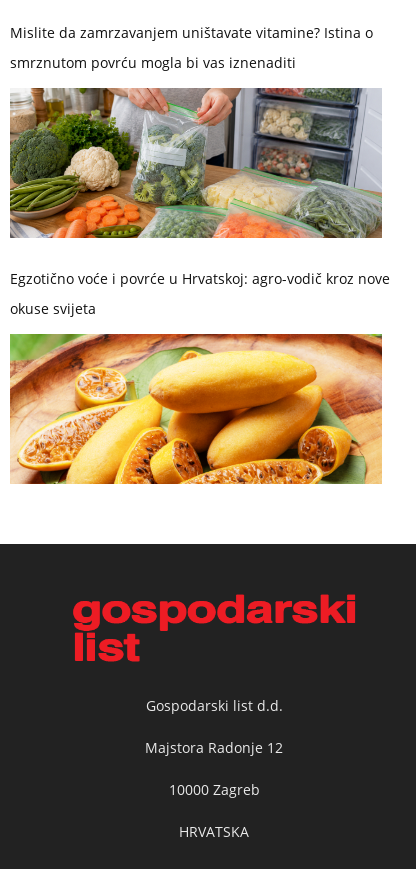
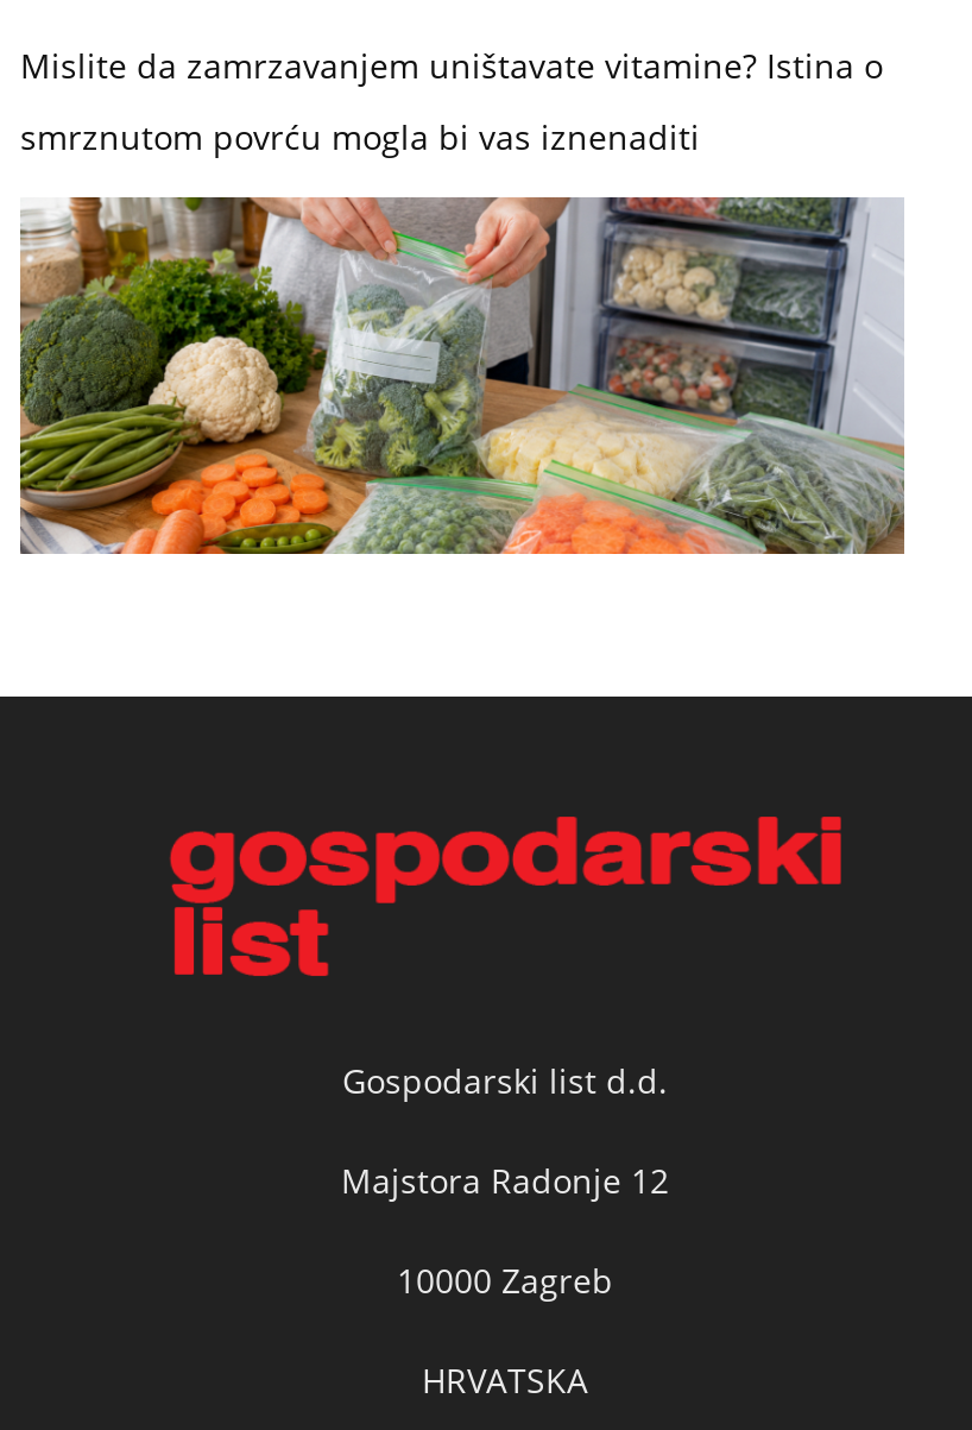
- Egzotično voće i povrće u Hrvatskoj: agro-vodič kroz nove
- okuse svijeta

- [image]
